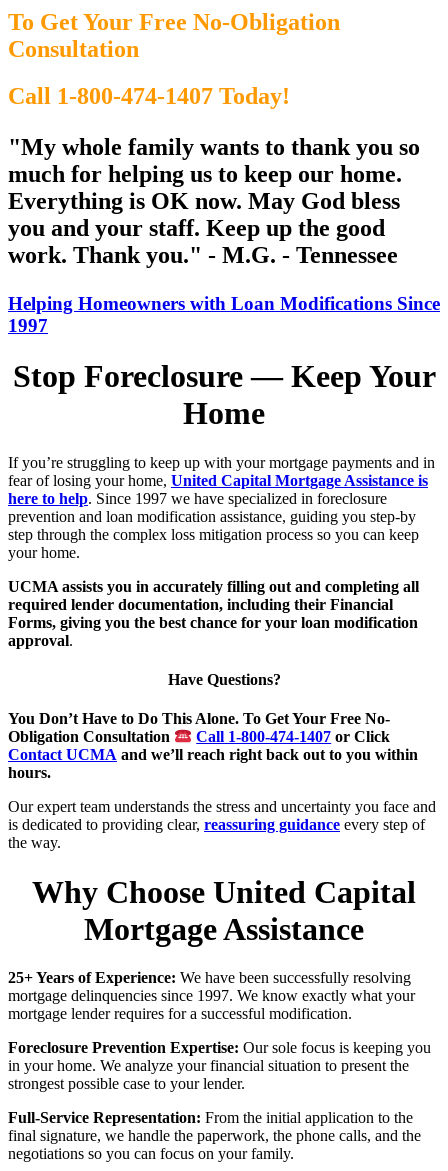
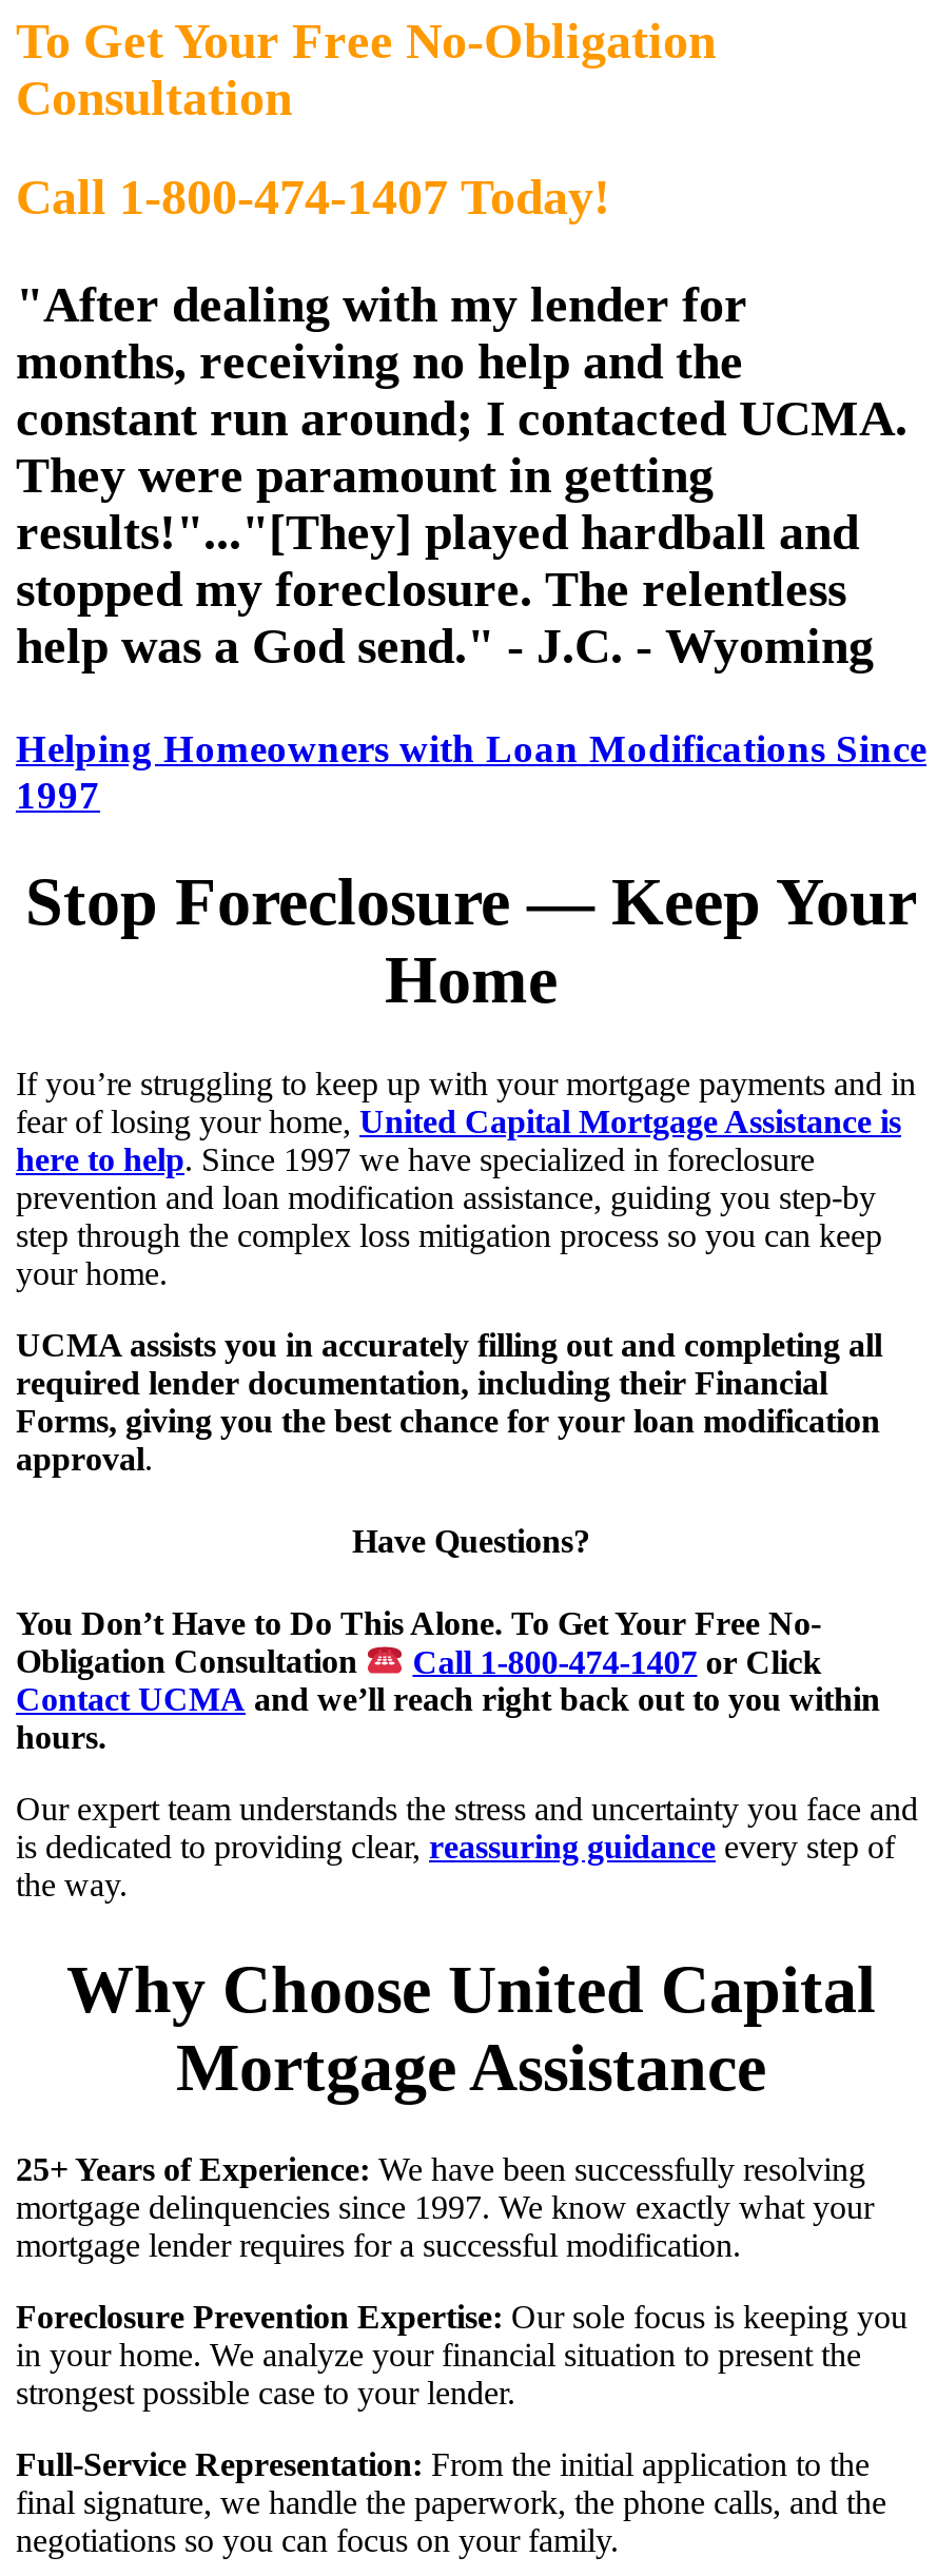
- "My whole family wants to thank you so
- much for helping us to keep our home.
- Everything is OK now. May God bless
- you and your staff. Keep up the good
- work. Thank you." - M.G. - Tennessee
+ "After dealing with my lender for
+ months, receiving no help and the
+ constant run around; I contacted UCMA.
+ They were paramount in getting
+ results!"..."[They] played hardball and
+ stopped my foreclosure. The relentless
+ help was a God send." - J.C. - Wyoming
